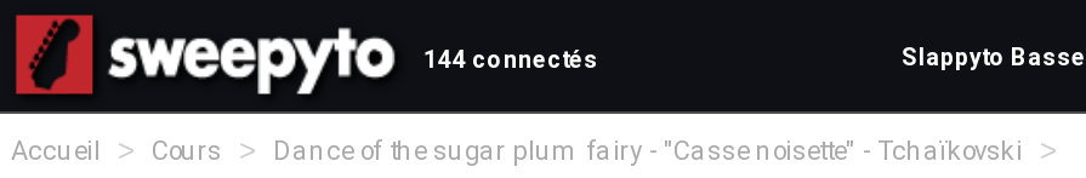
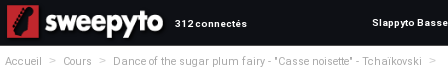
- 144 connectés
+ 312 connectés
